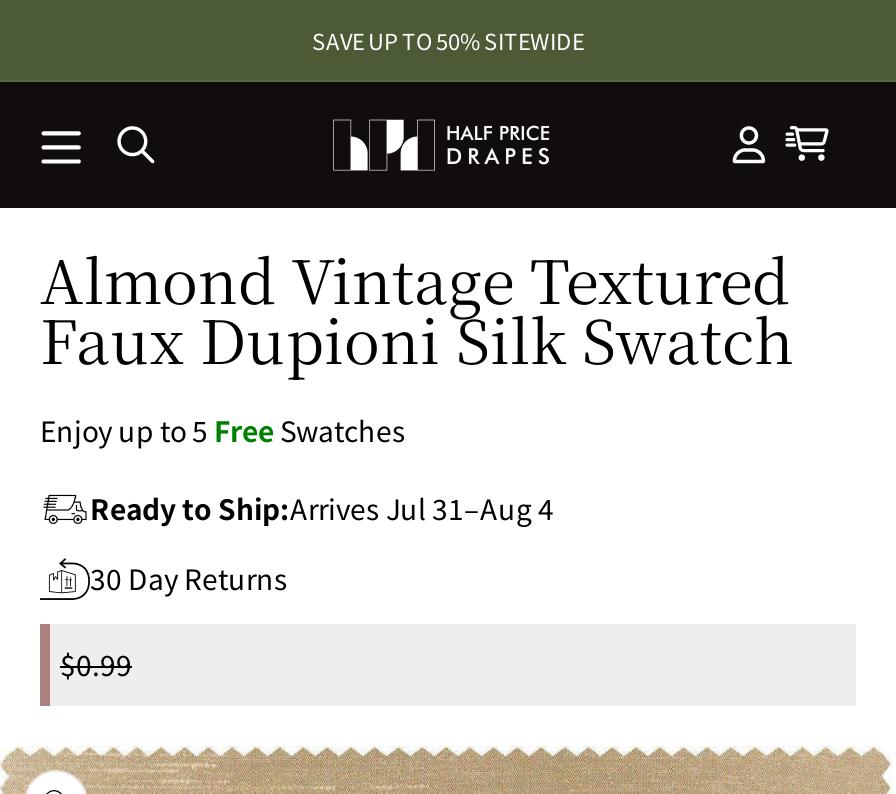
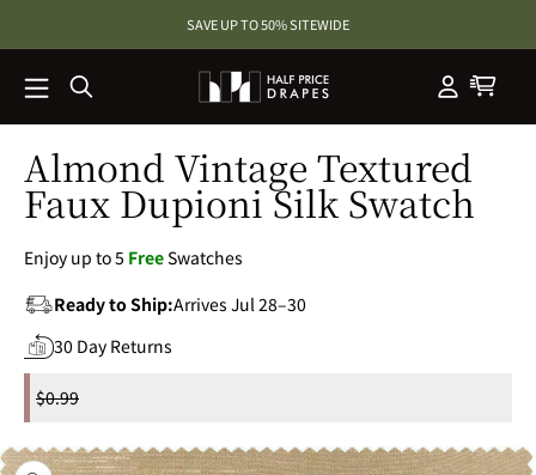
- Ready to Ship:Arrives Jul 31–Aug 4
+ Ready to Ship:Arrives Jul 28–30
